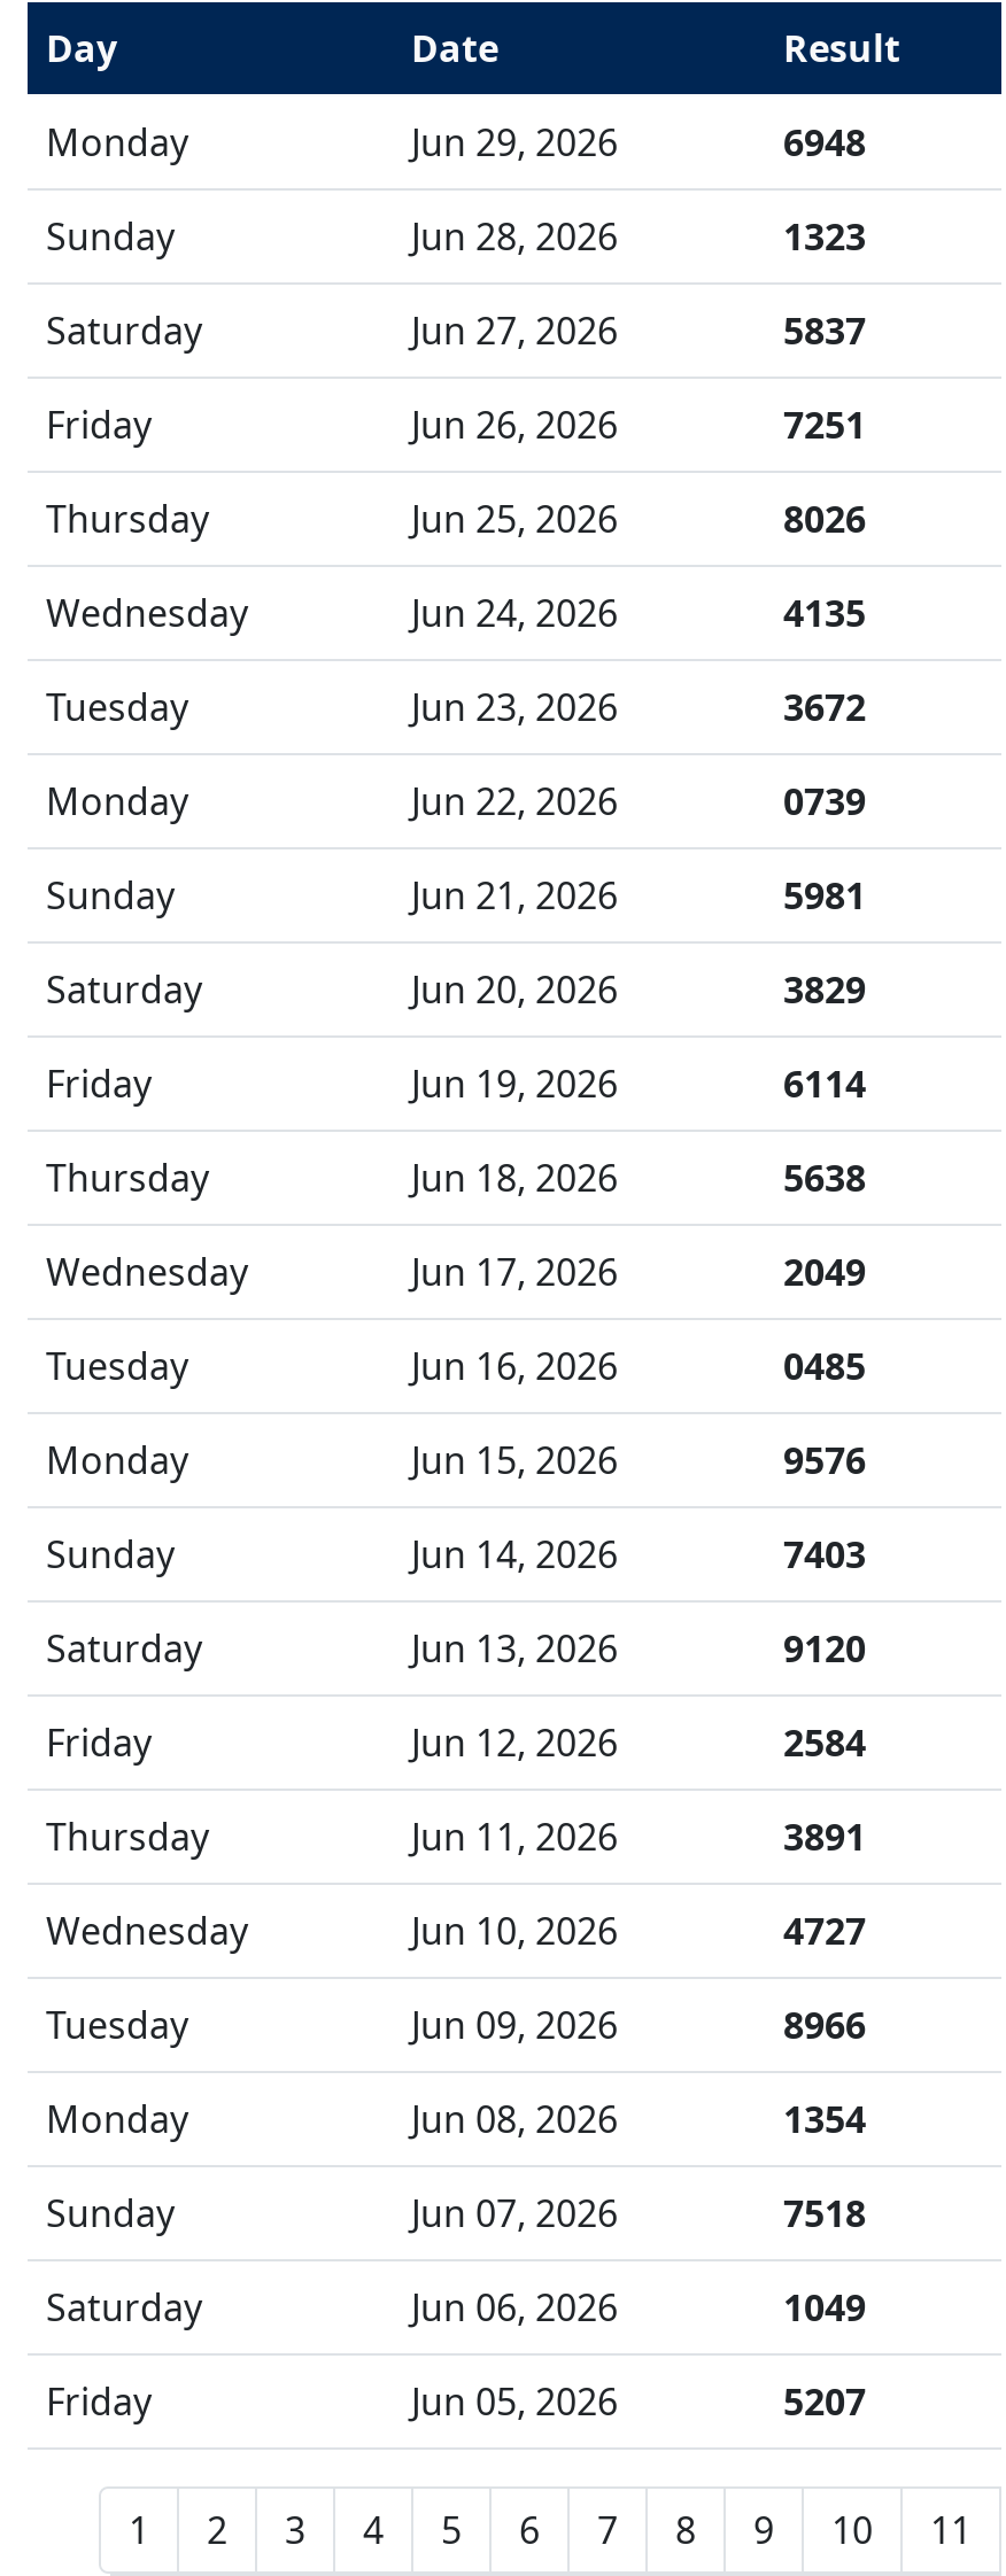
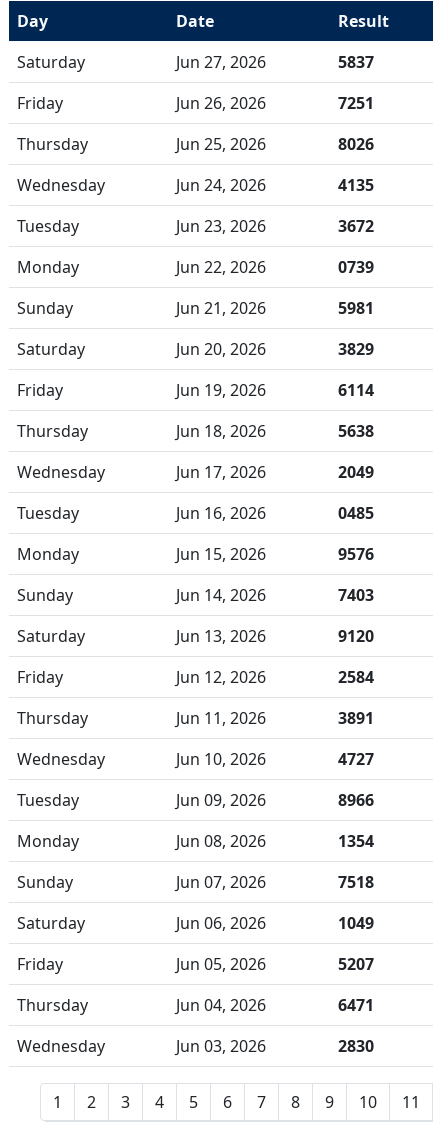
- Monday
- Jun 29, 2026
- 6948
- Sunday
- Jun 28, 2026
- 1323

moved up: Saturday | Jun 27, 2026 | 5837 | ... | Jun 05, 2026 | 5207

+ Thursday
+ Jun 04, 2026
+ 6471
+ Wednesday
+ Jun 03, 2026
+ 2830
